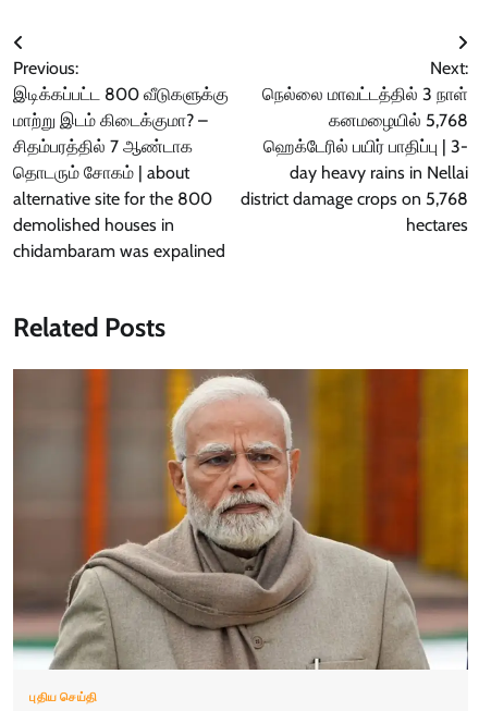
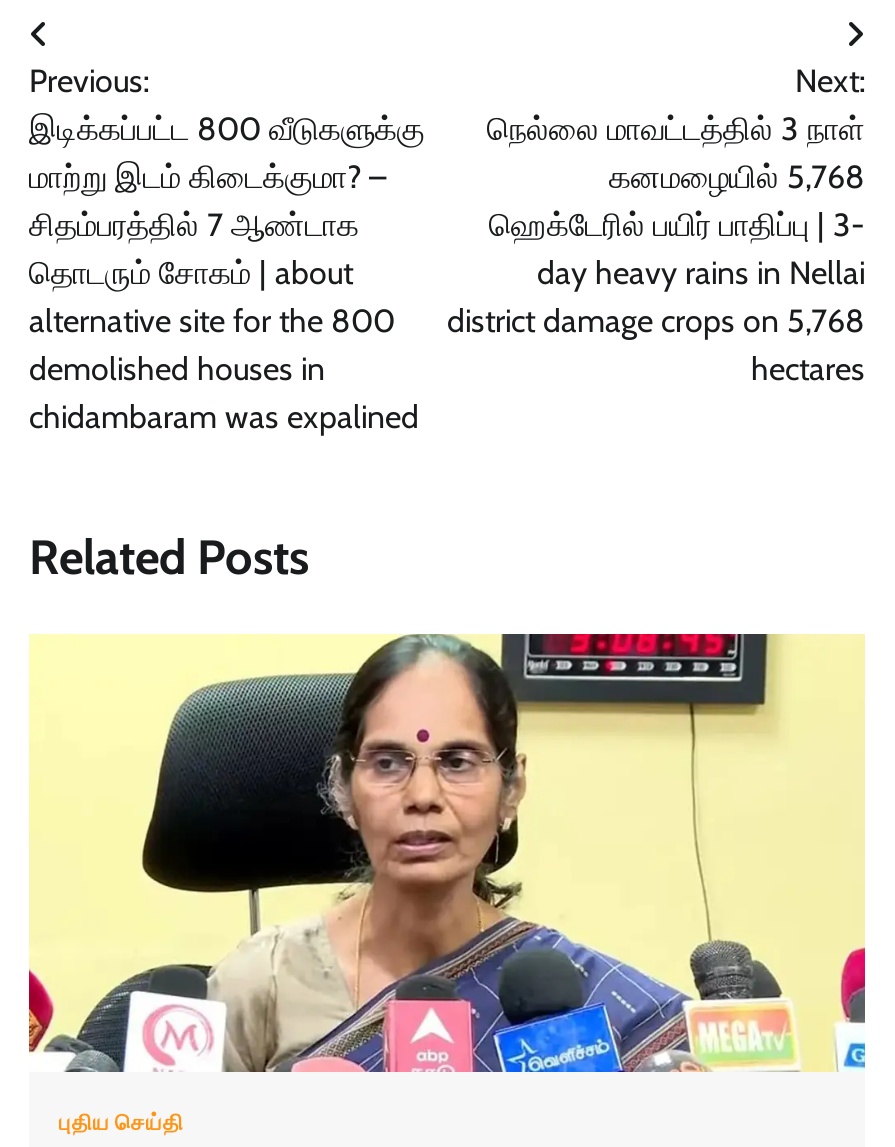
- [image]
+ [image]
